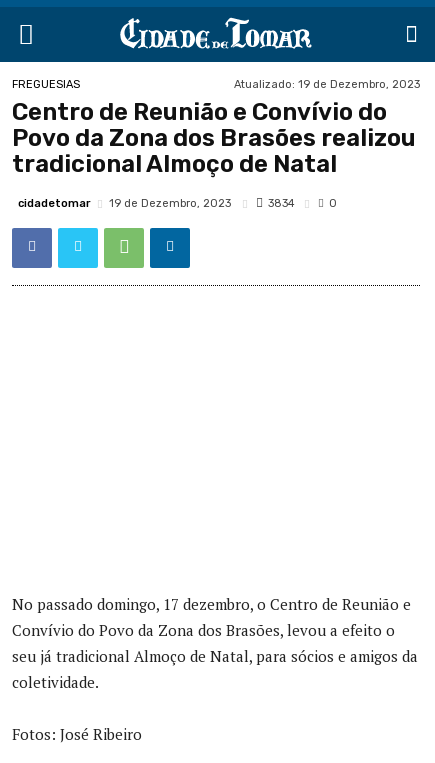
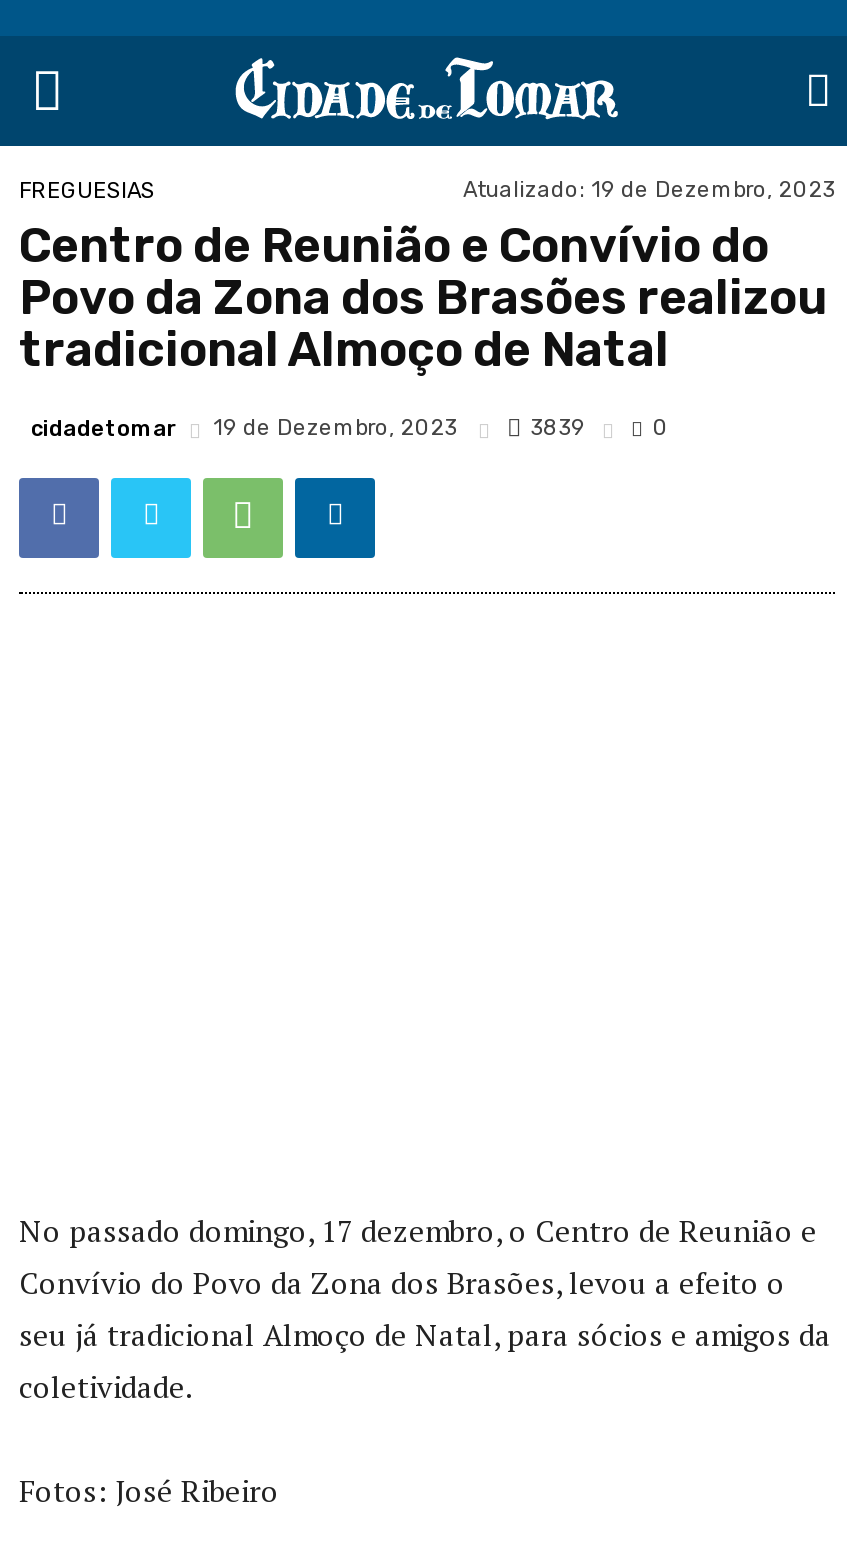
- 3834
+ 3839
